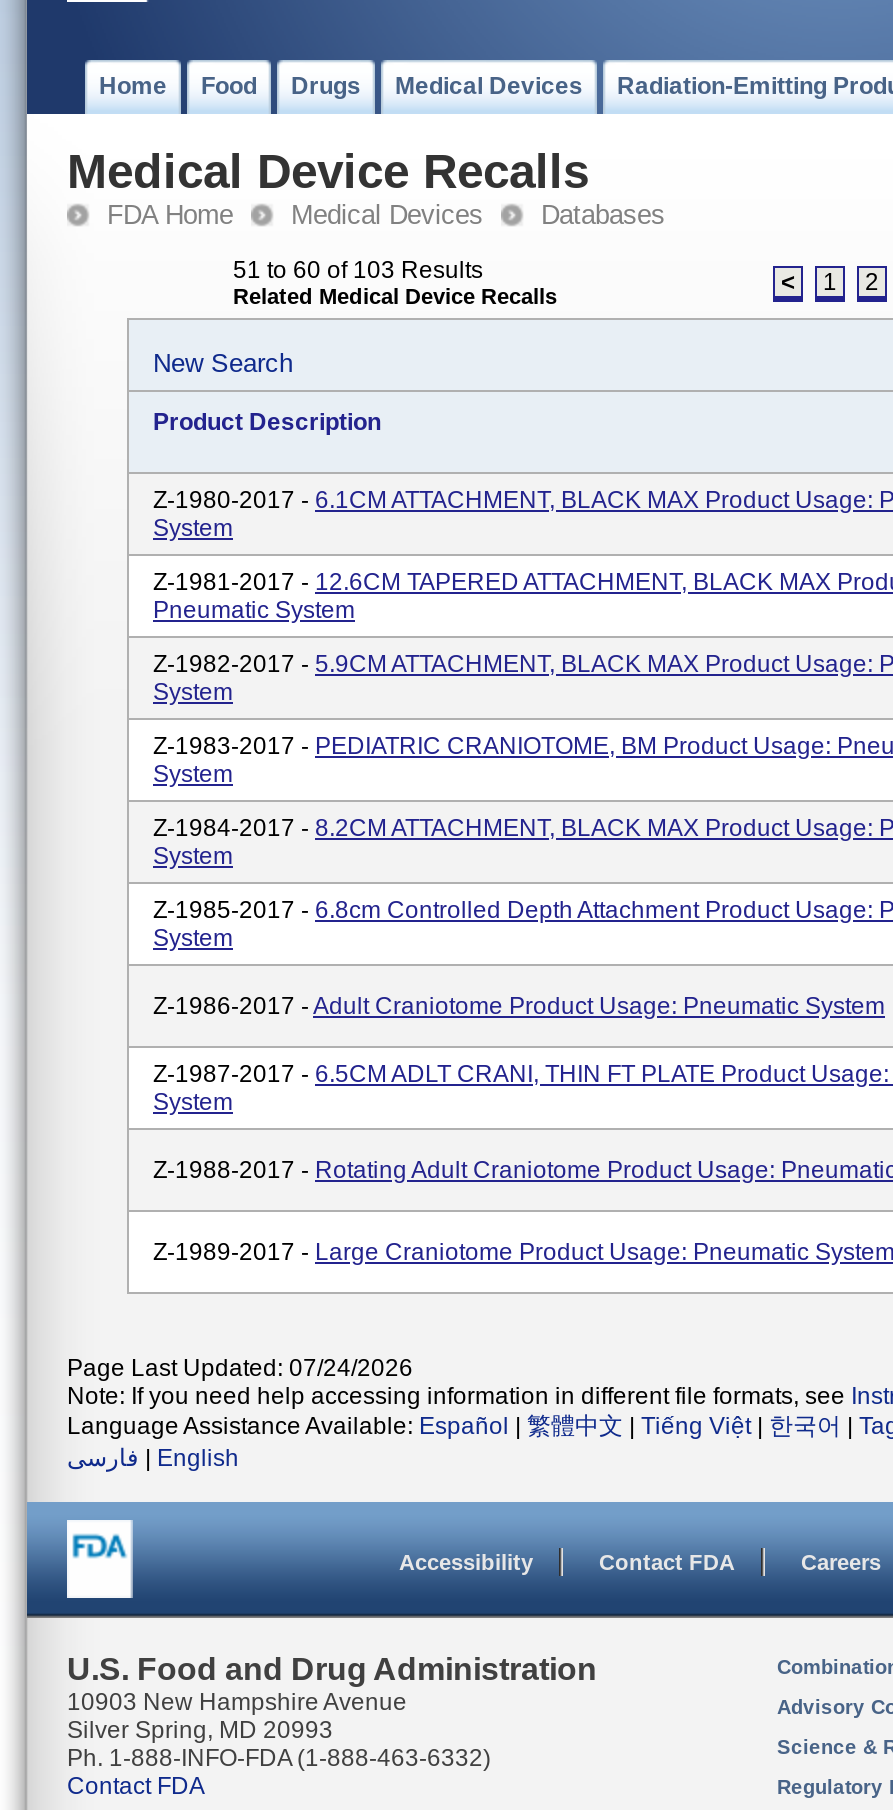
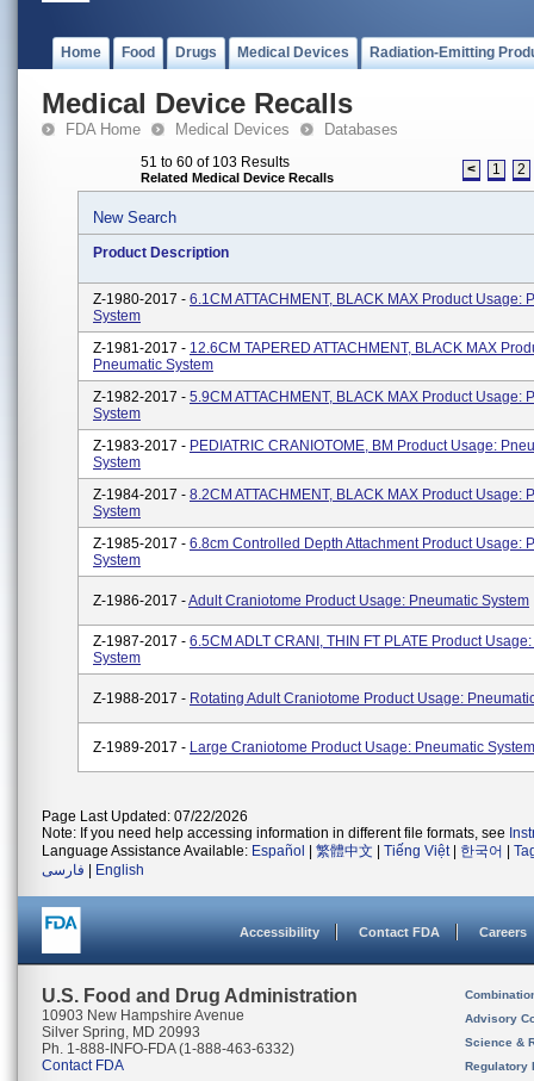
- Page Last Updated: 07/24/2026
+ Page Last Updated: 07/22/2026
